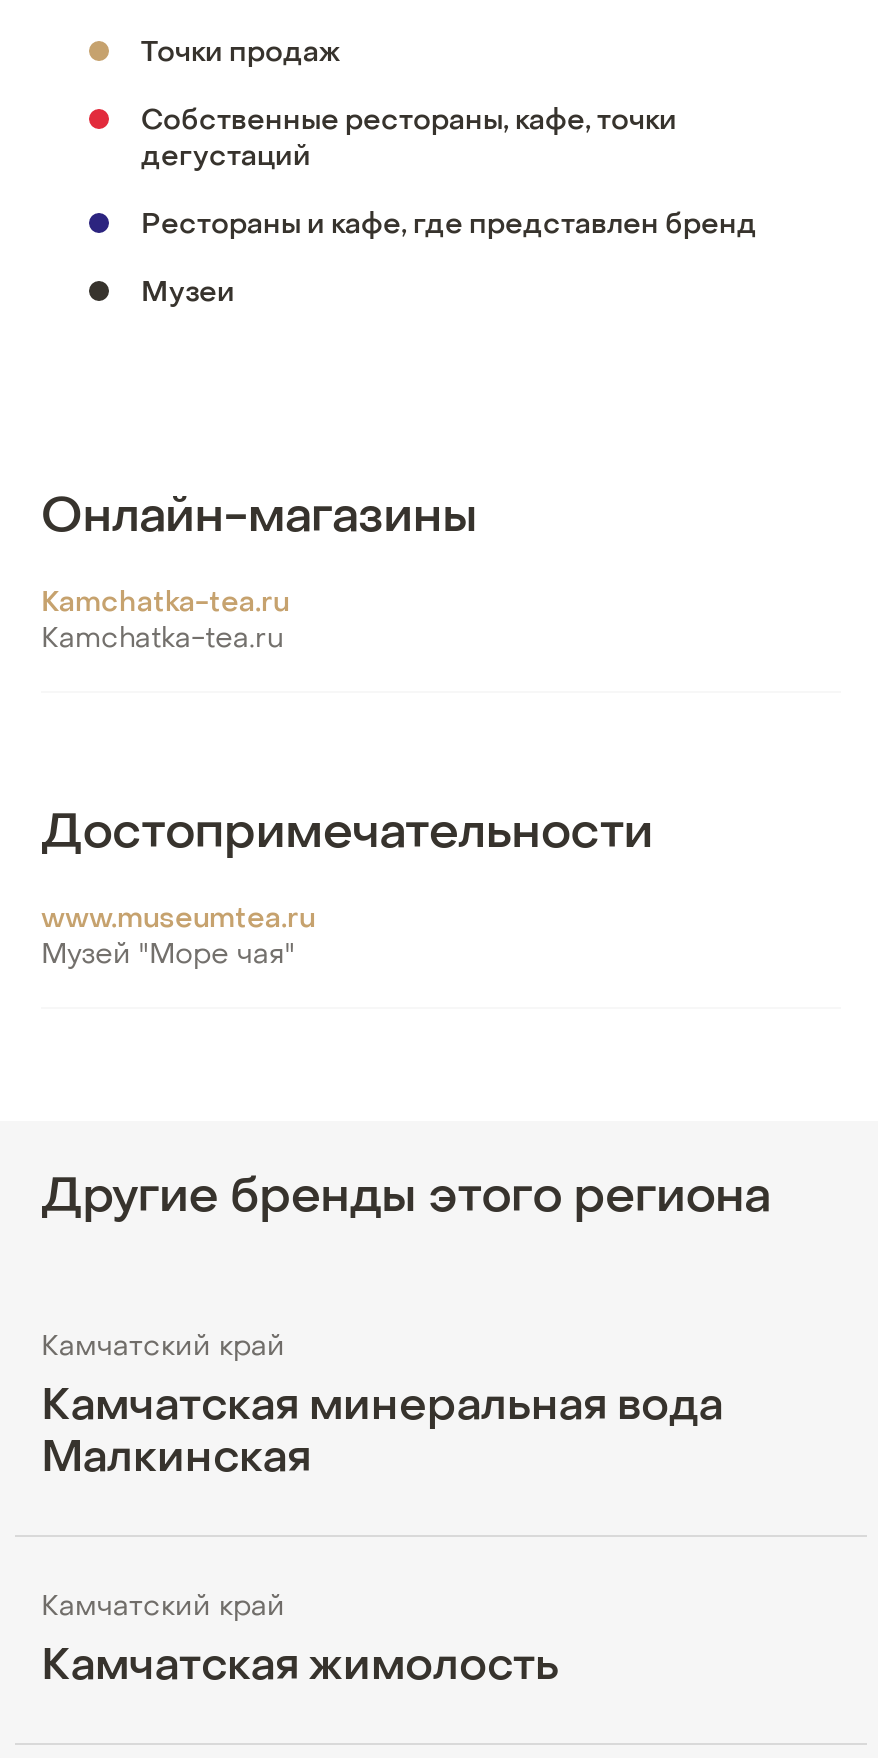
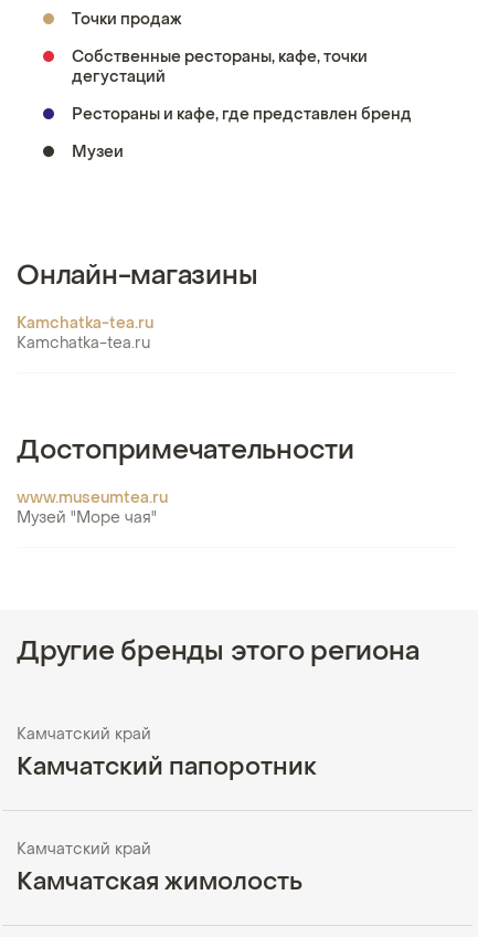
- Камчатская минеральная вода
- Малкинская
+ Камчатский папоротник
